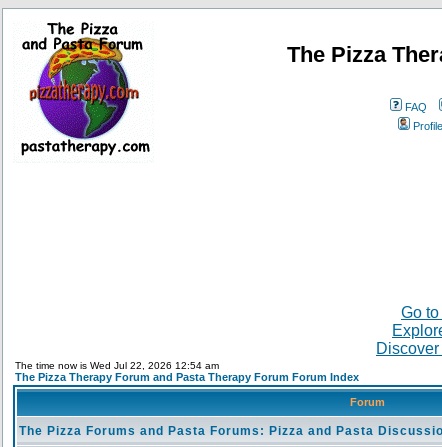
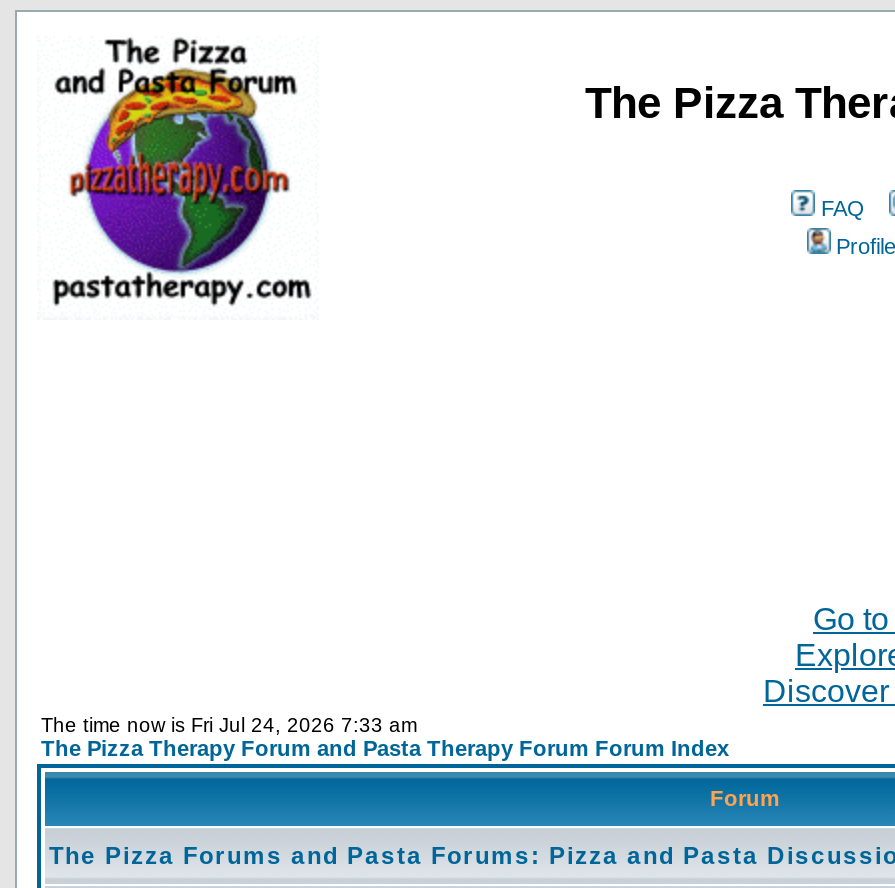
- The time now is Wed Jul 22, 2026 12:54 am
+ The time now is Fri Jul 24, 2026 7:33 am
